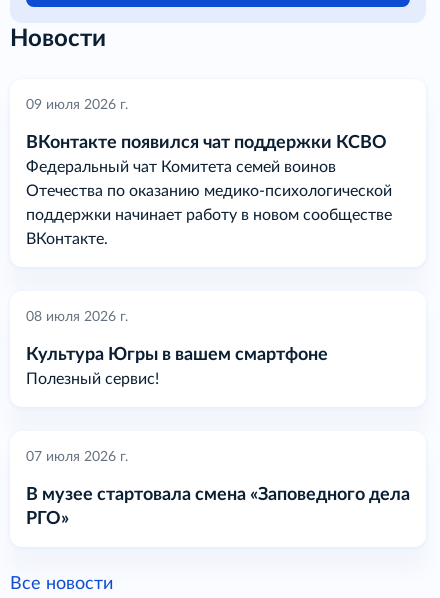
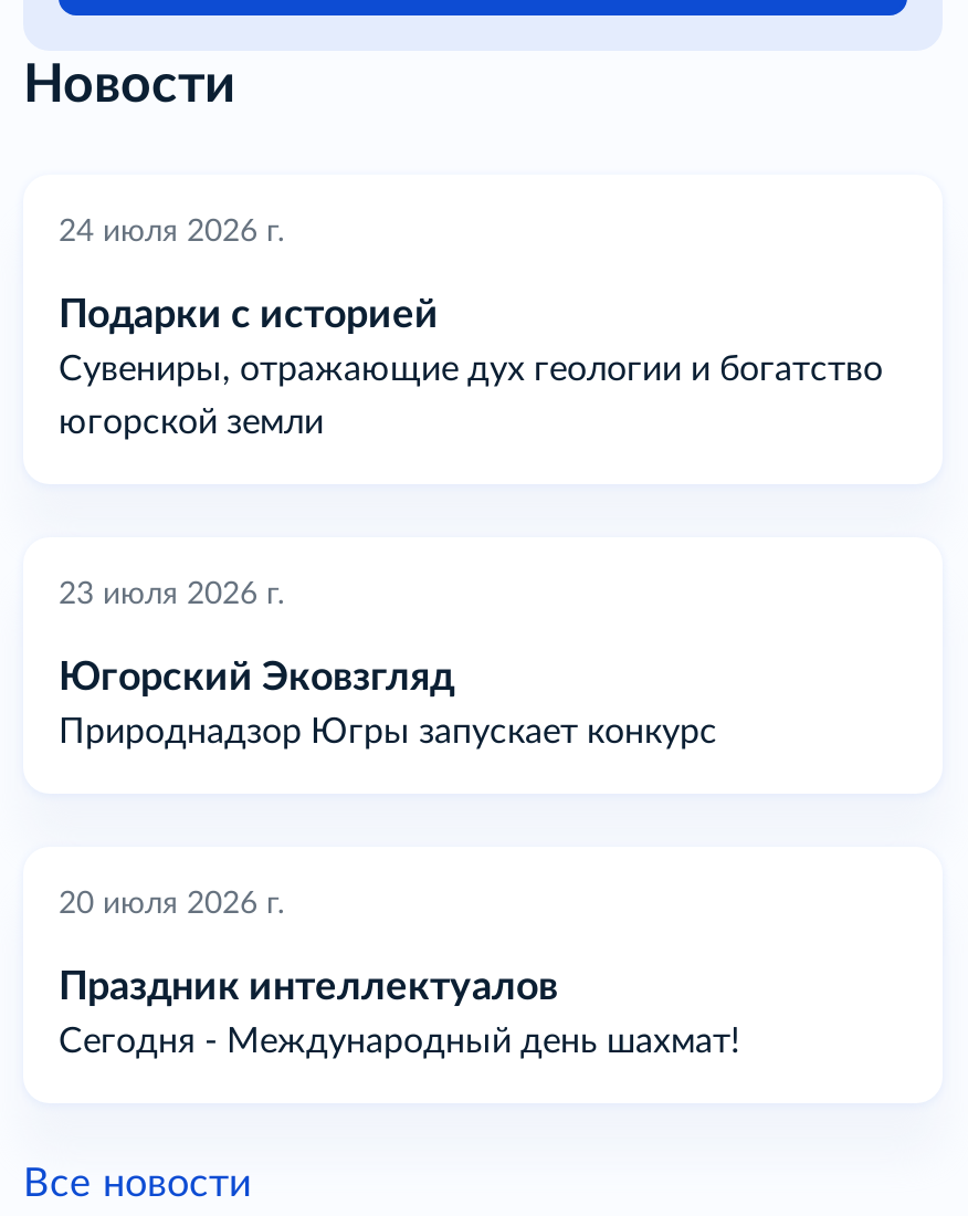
- 09 июля 2026 г.
- ВКонтакте появился чат поддержки КСВО
- Федеральный чат Комитета семей воинов
- Отечества по оказанию медико-психологической
- поддержки начинает работу в новом сообществе
- ВКонтакте.
+ 24 июля 2026 г.
+ Подарки с историей
+ Сувениры, отражающие дух геологии и богатство
+ югорской земли

- 08 июля 2026 г.
- Культура Югры в вашем смартфоне
- Полезный сервис!
+ 23 июля 2026 г.
+ Югорский Эковзгляд
+ Природнадзор Югры запускает конкурс

- 07 июля 2026 г.
- В музее стартовала смена «Заповедного дела
- РГО»
+ 20 июля 2026 г.
+ Праздник интеллектуалов
+ Сегодня - Международный день шахмат!
